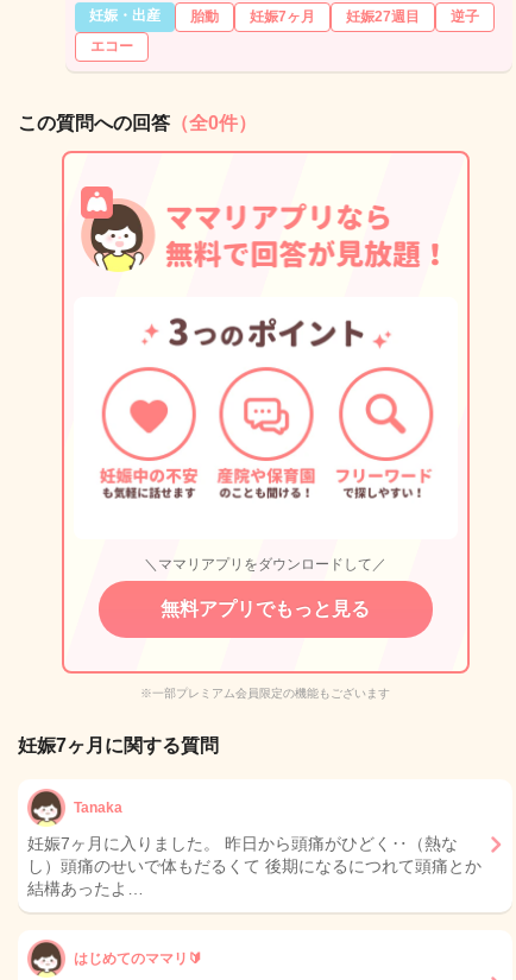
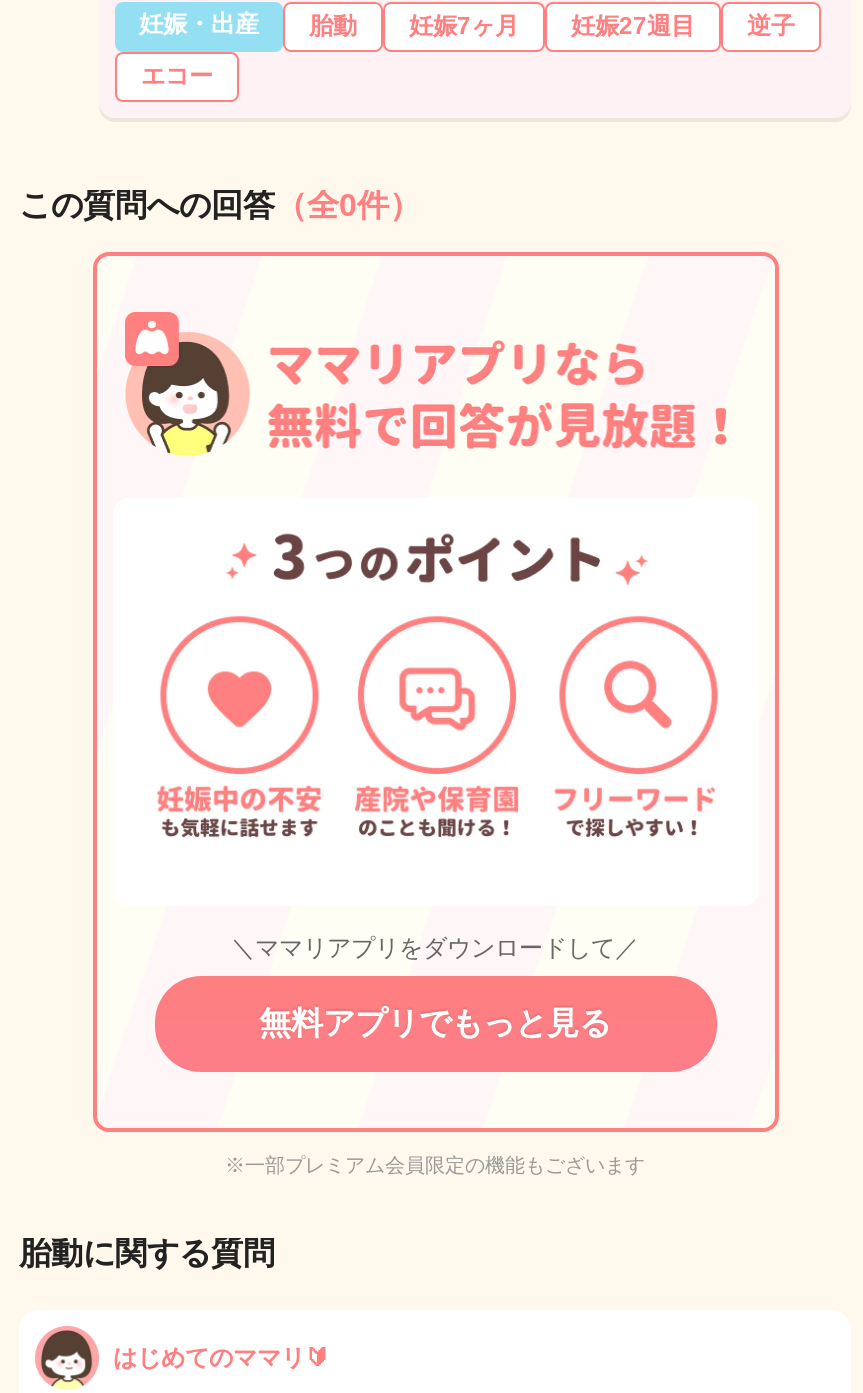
- 妊娠7ヶ月に関する質問
- Tanaka
- 妊娠7ヶ月に入りました。 昨日から頭痛がひどく‥（熱な
- し）頭痛のせいで体もだるくて 後期になるにつれて頭痛とか
- 結構あったよ…
+ 胎動に関する質問
